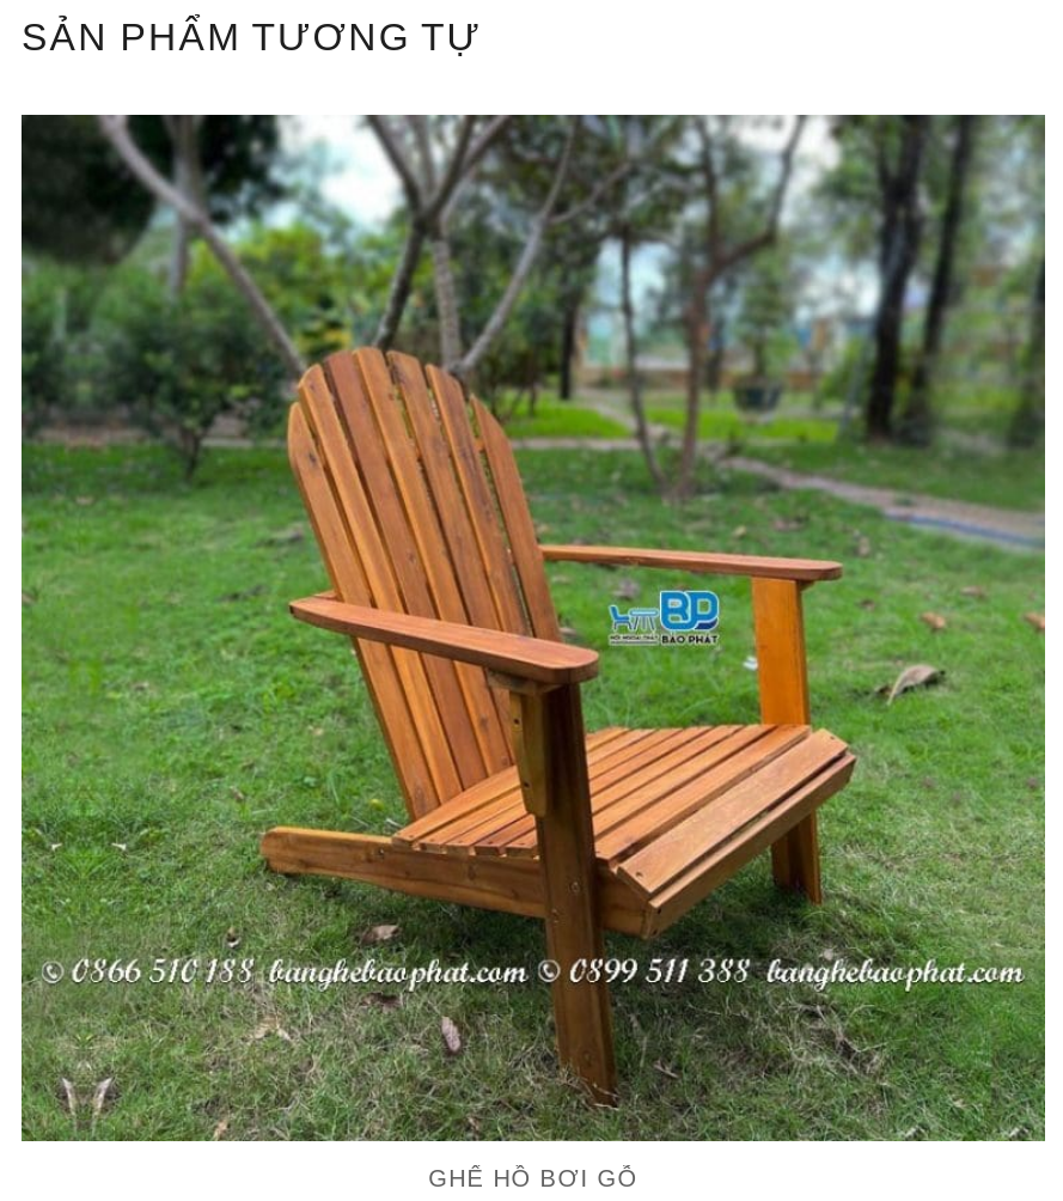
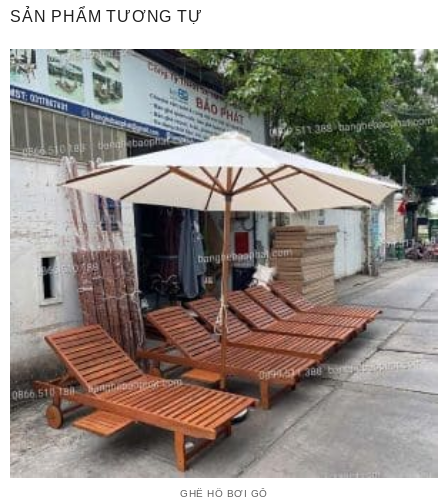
- [image]
+ [image]
